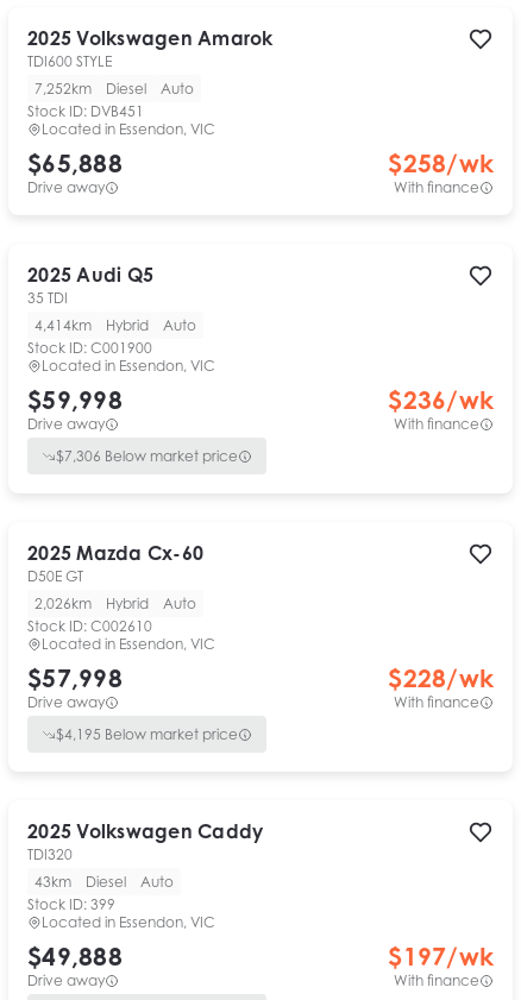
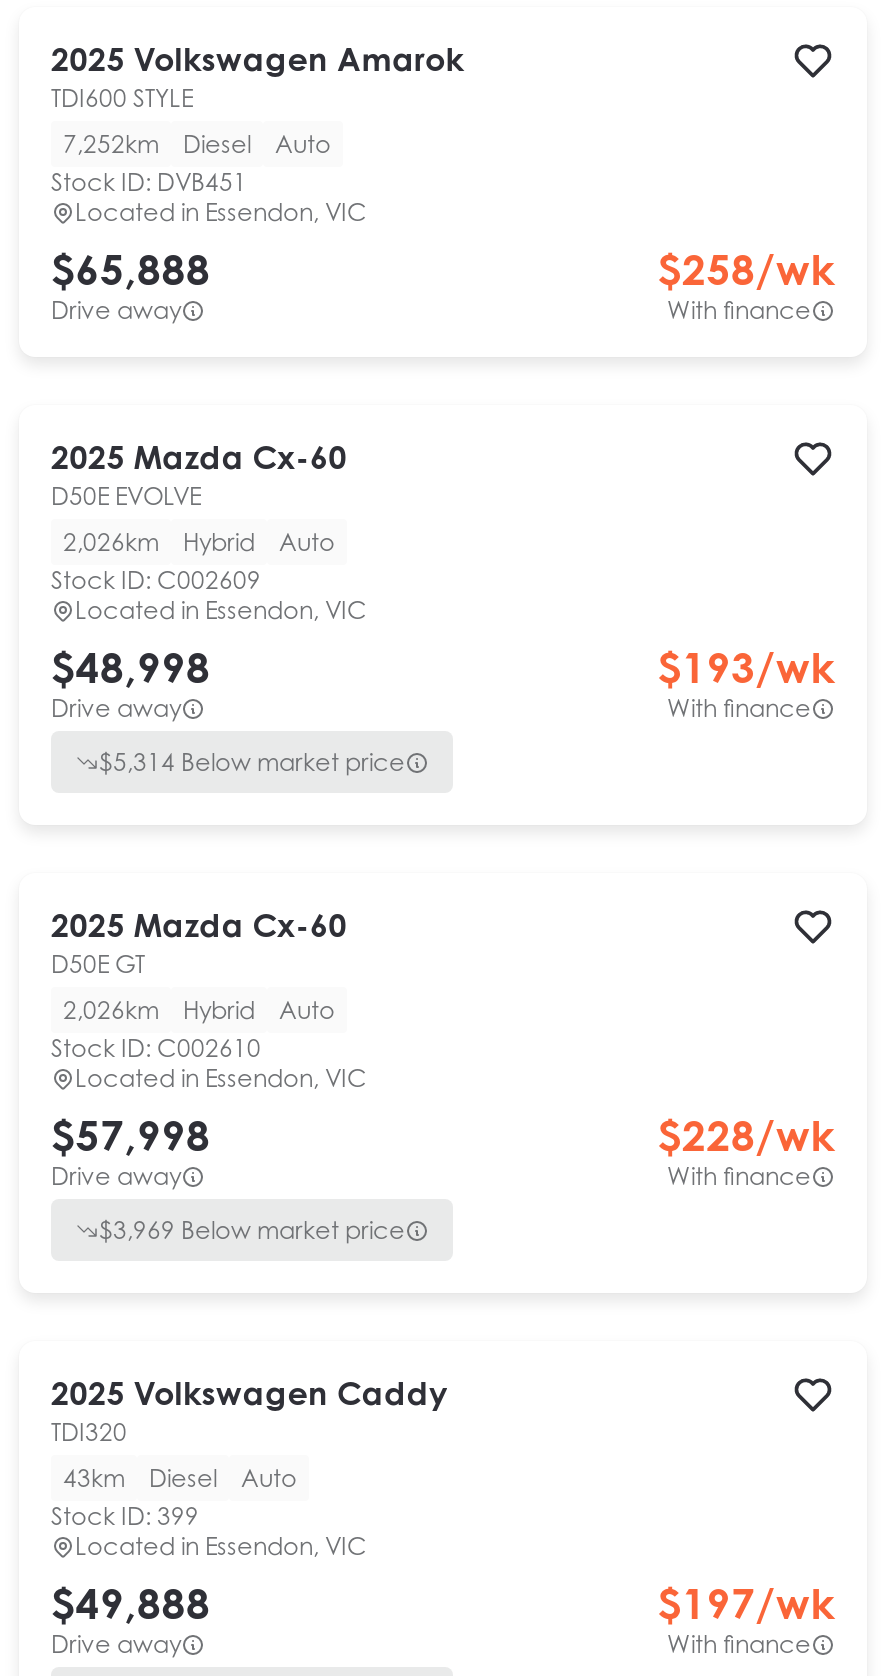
- 2025 Audi Q5
- 35 TDI
+ 2025 Mazda Cx-60
+ D50E EVOLVE

- 4,414km Hybrid Auto
+ 2,026km Hybrid Auto

- Stock ID: C001900
+ Stock ID: C002609

- $59,998
+ $48,998

- $236/wk
+ $193/wk

- $7,306 Below market price
+ $5,314 Below market price

- $4,195 Below market price
+ $3,969 Below market price
